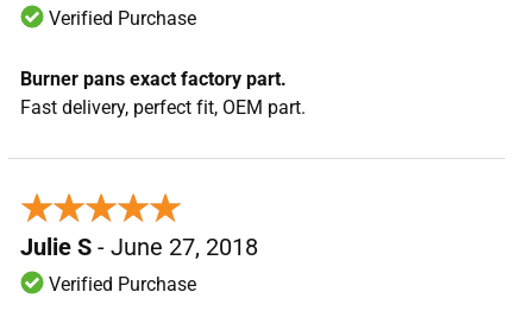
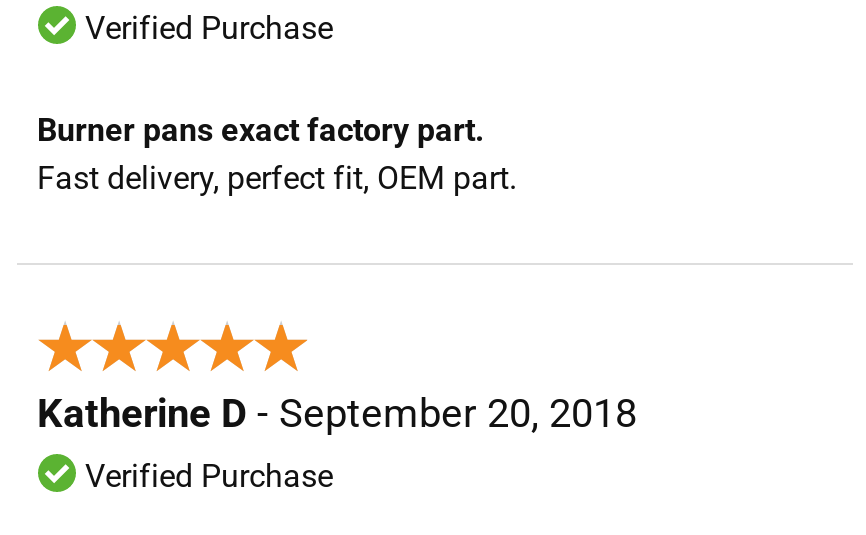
- Julie S - June 27, 2018
+ Katherine D - September 20, 2018
